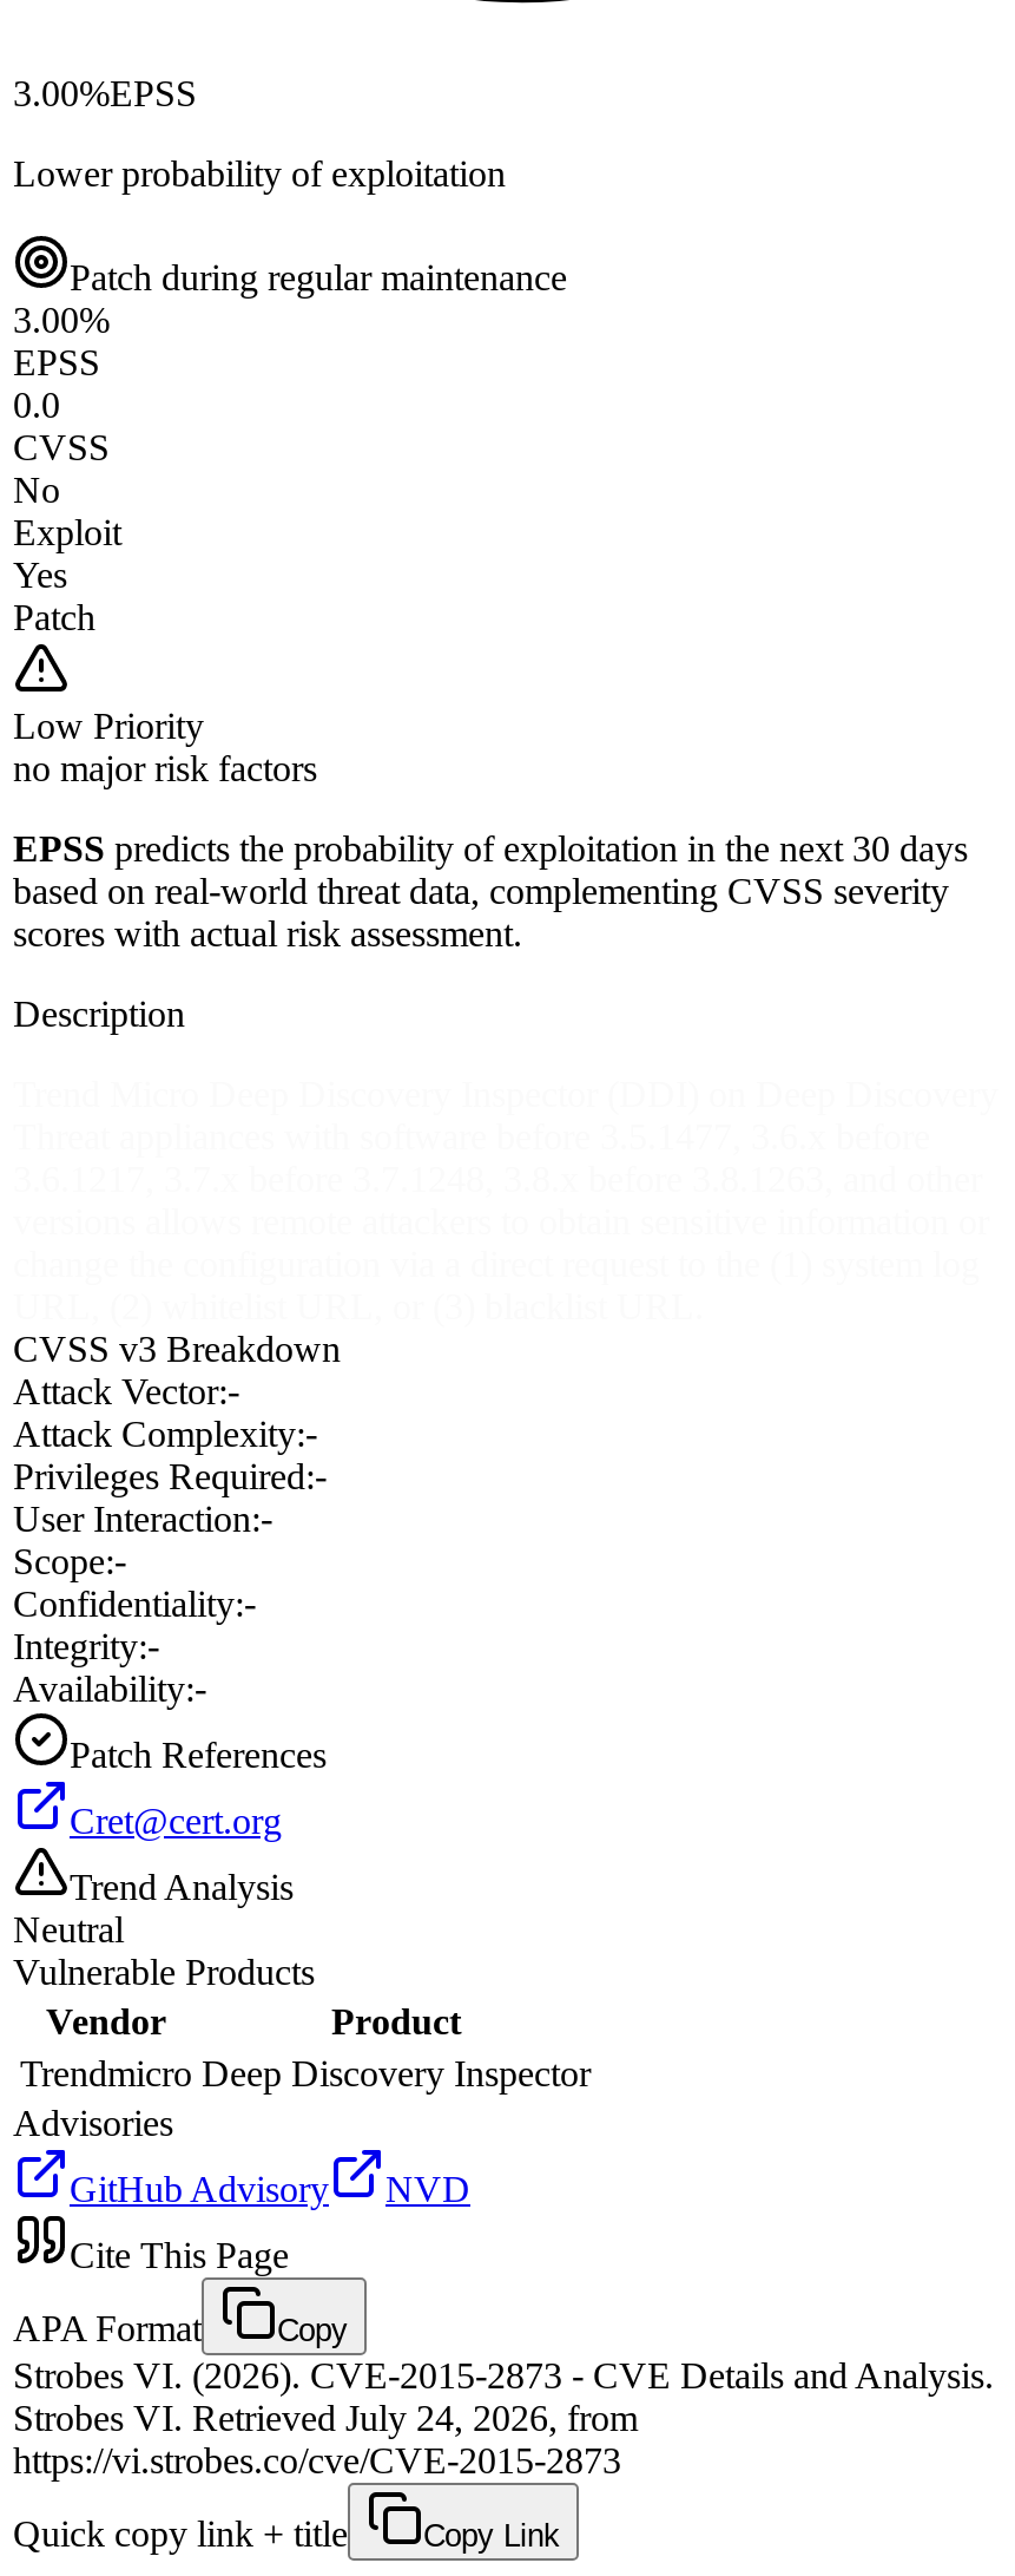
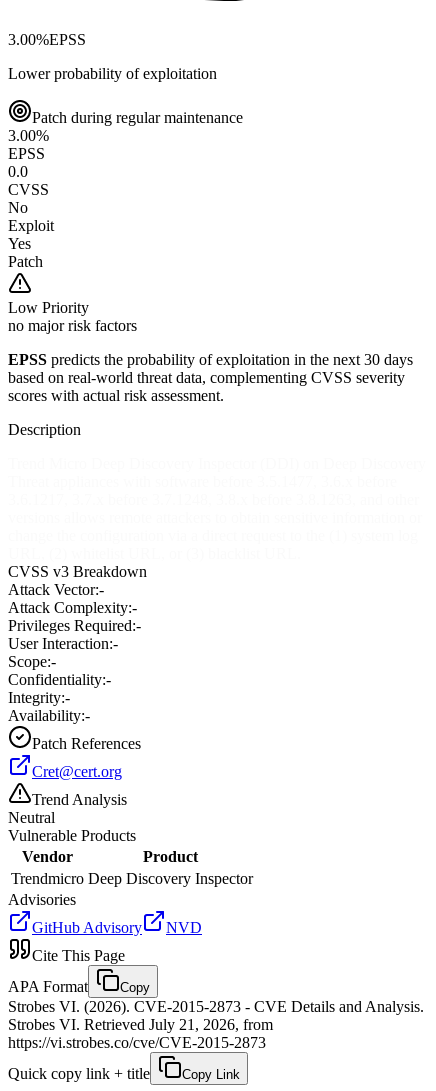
- Strobes VI. Retrieved July 24, 2026, from
+ Strobes VI. Retrieved July 21, 2026, from
